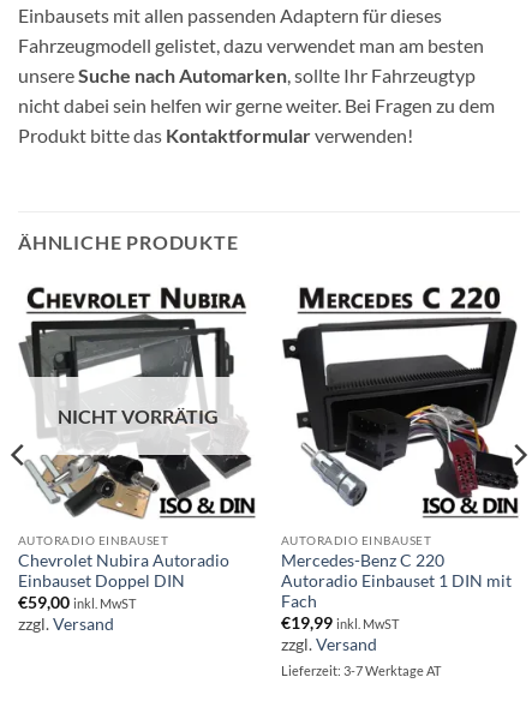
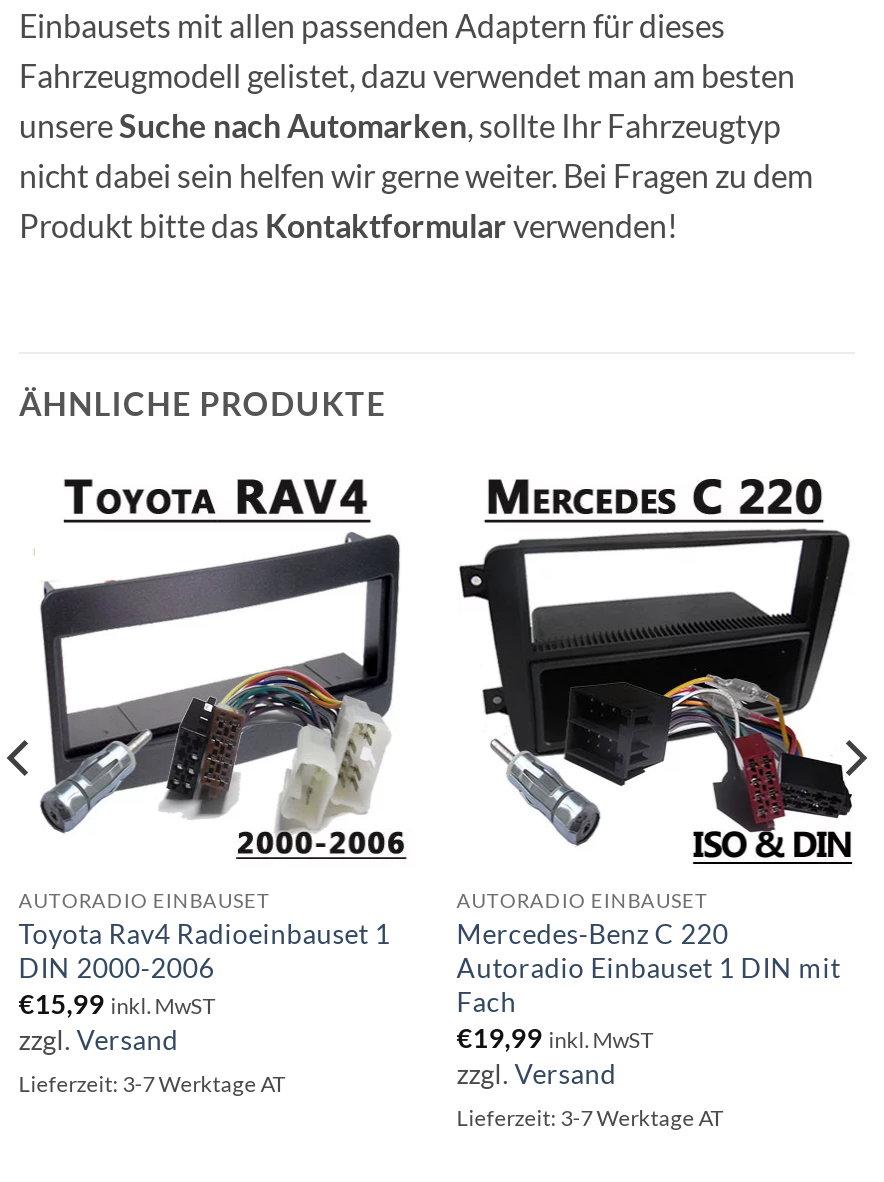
- [image]
- Chevrolet Nubira Autoradio
- Einbauset Doppel DIN
- €59,00 inkl. MwST
+ [image]
+ Toyota Rav4 Radioeinbauset 1
+ DIN 2000-2006
+ €15,99 inkl. MwST

- NICHT VORRÄTIG

+ Lieferzeit: 3-7 Werktage AT
